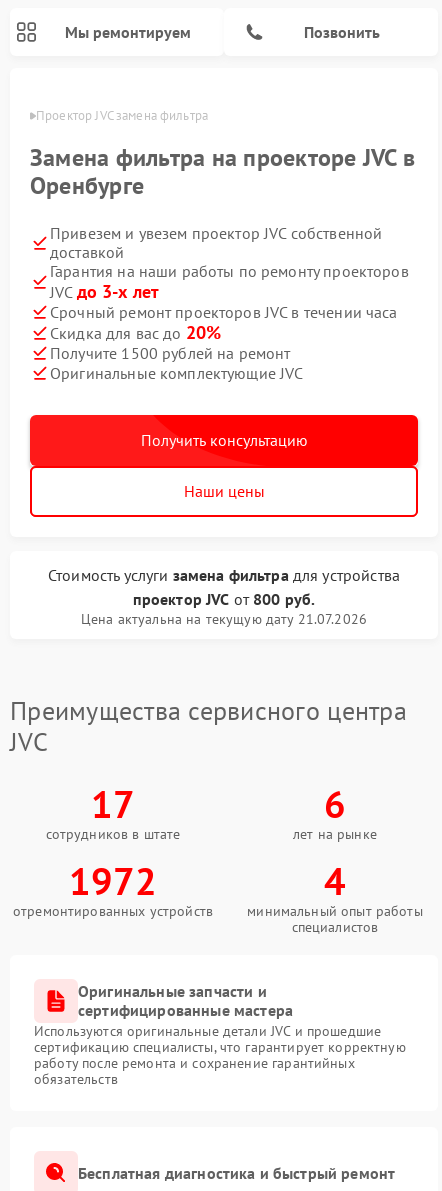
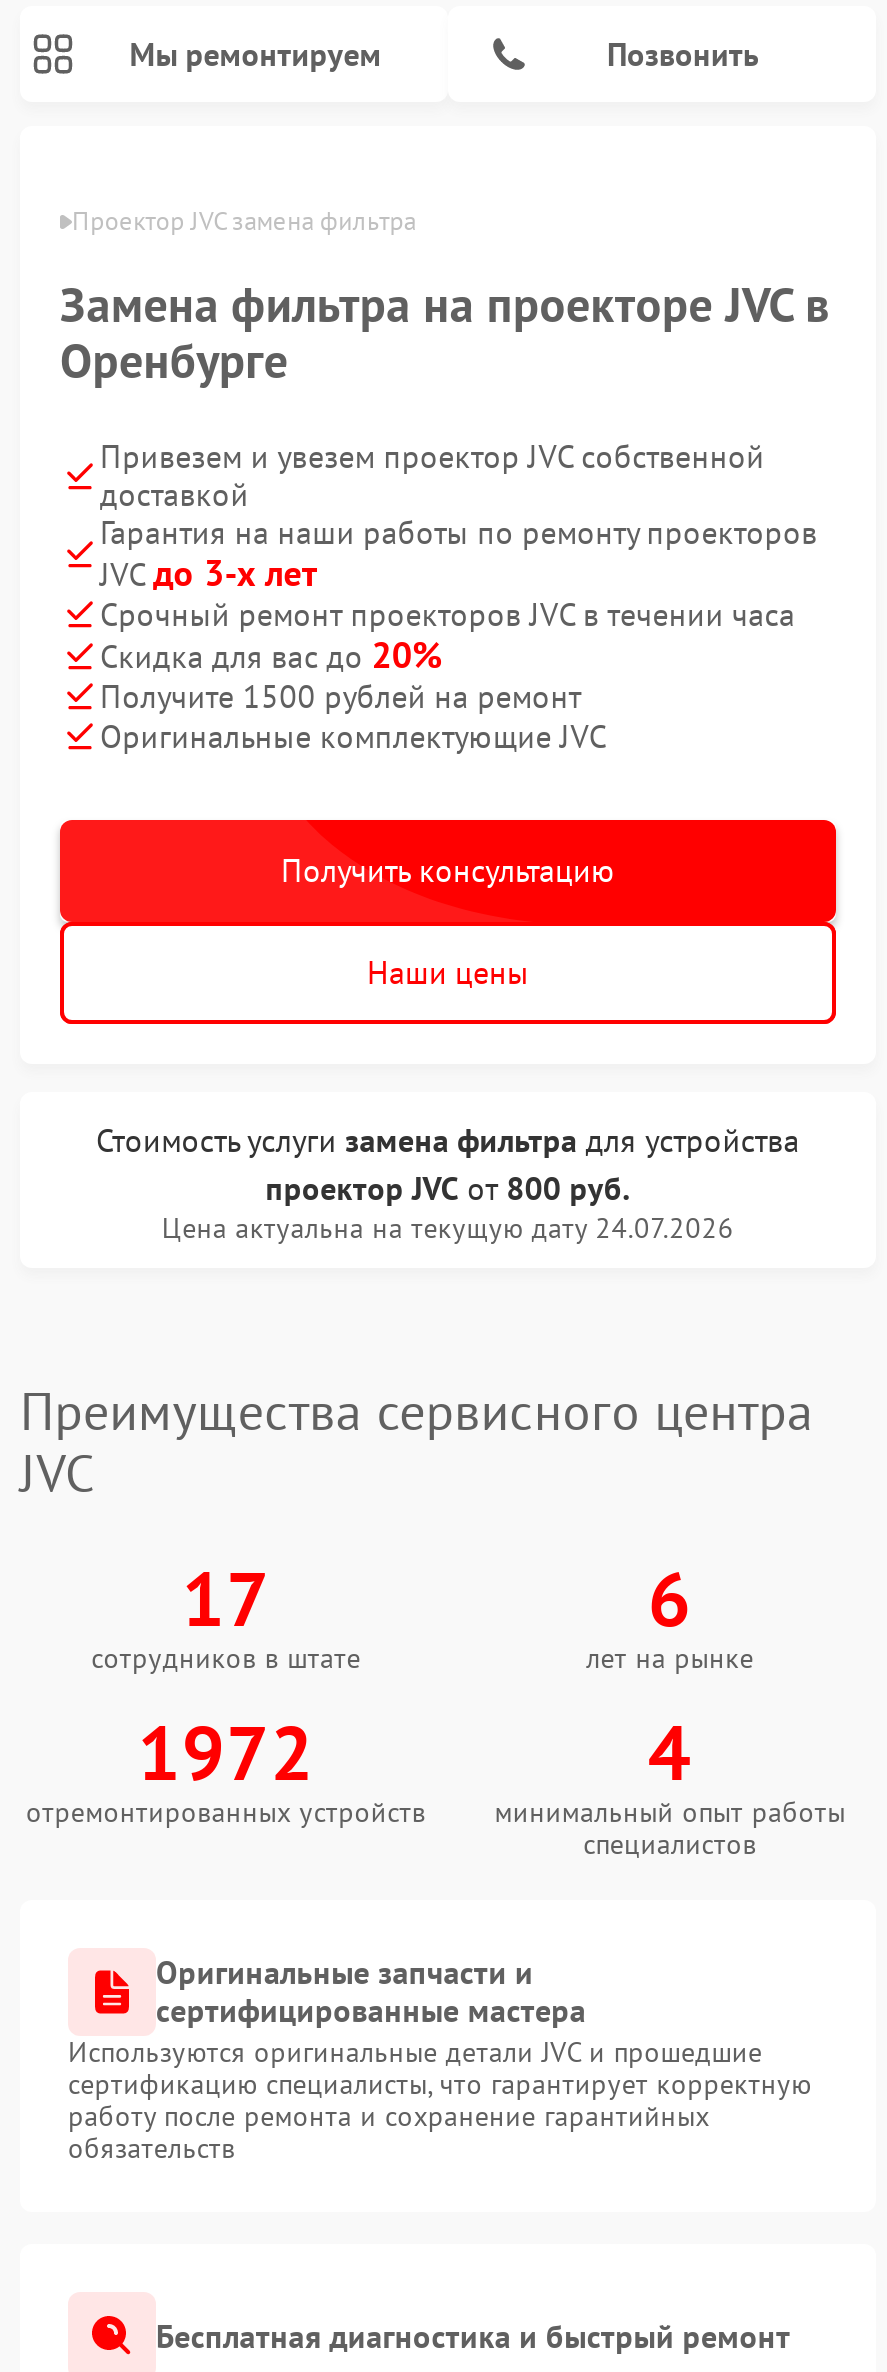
- Цена актуальна на текущую дату 21.07.2026
+ Цена актуальна на текущую дату 24.07.2026
